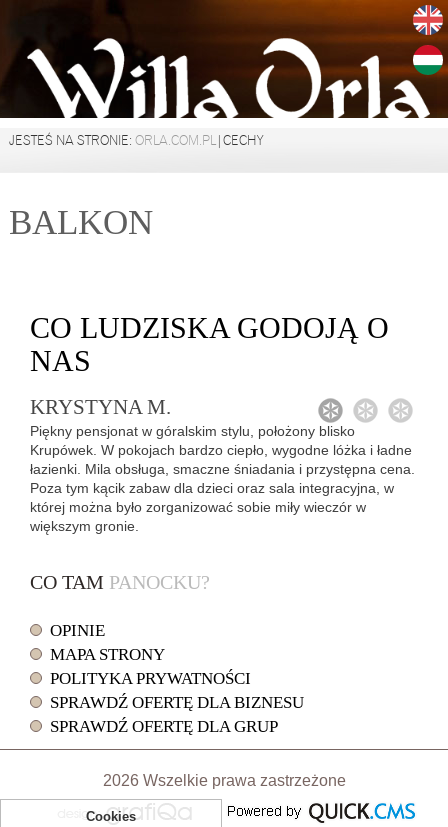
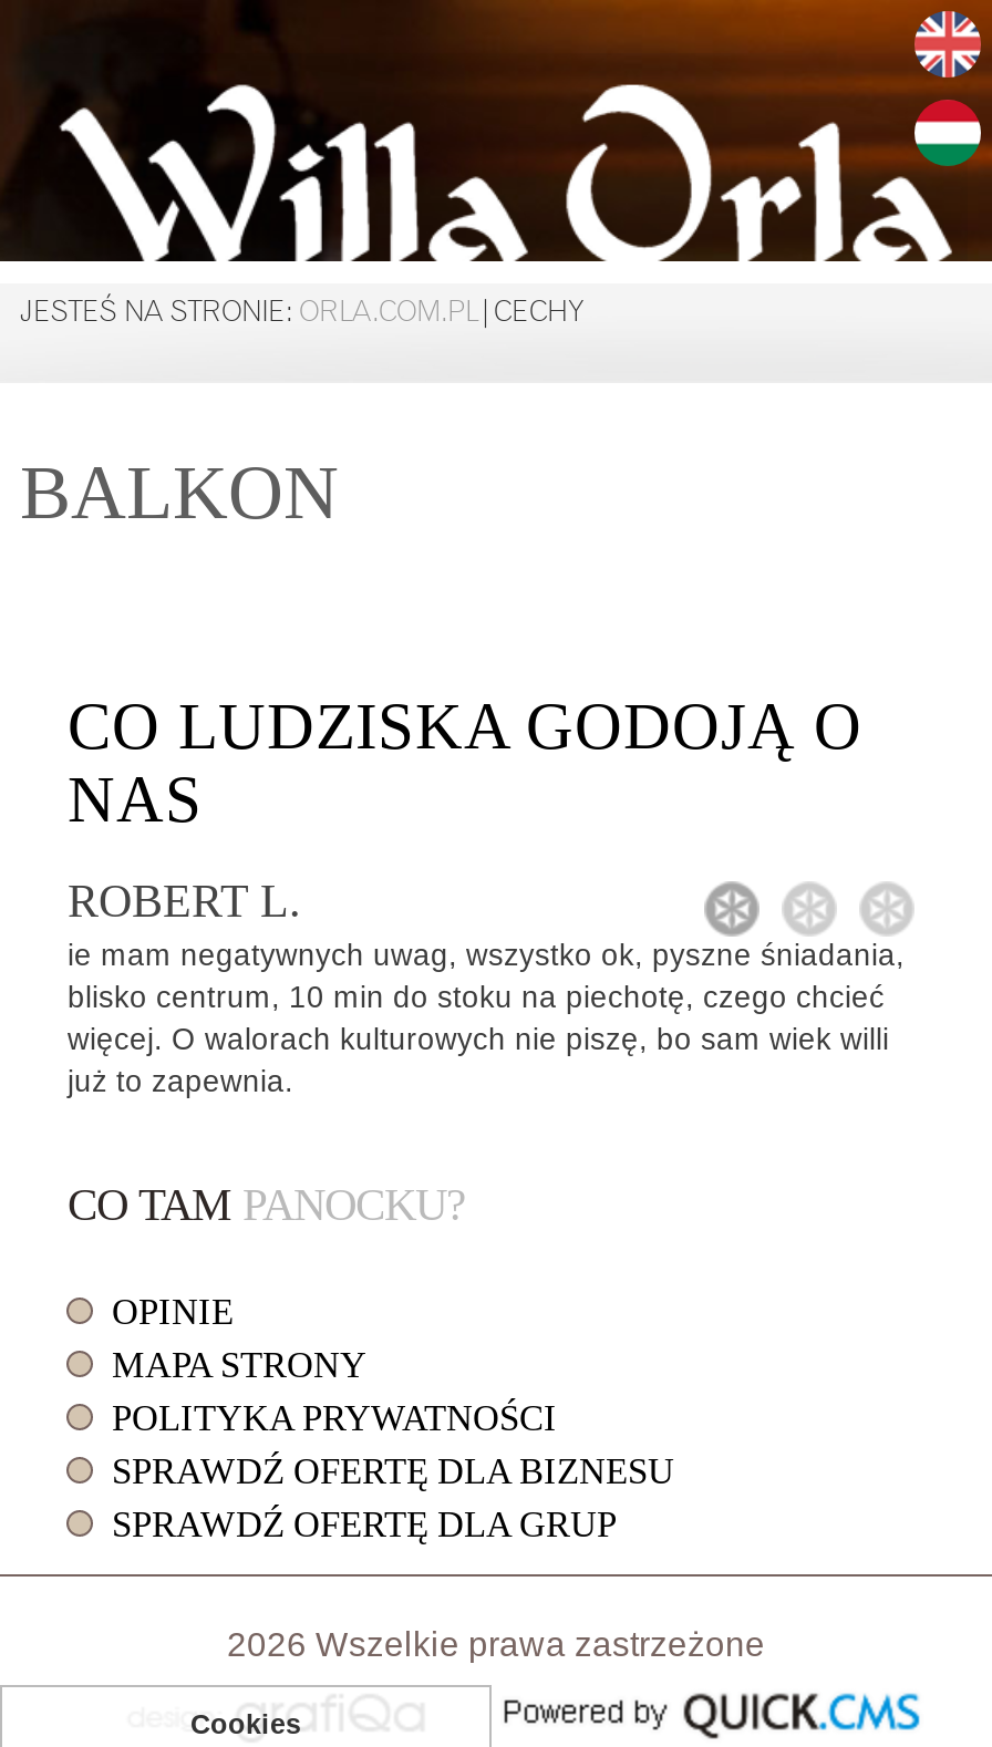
- KRYSTYNA M.
- Piękny pensjonat w góralskim stylu, położony blisko
- Krupówek. W pokojach bardzo ciepło, wygodne lóżka i ładne
- łazienki. Mila obsługa, smaczne śniadania i przystępna cena.
- Poza tym kącik zabaw dla dzieci oraz sala integracyjna, w
- której można było zorganizować sobie miły wieczór w
- większym gronie.
+ ROBERT L.
+ ie mam negatywnych uwag, wszystko ok, pyszne śniadania,
+ blisko centrum, 10 min do stoku na piechotę, czego chcieć
+ więcej. O walorach kulturowych nie piszę, bo sam wiek willi
+ już to zapewnia.
